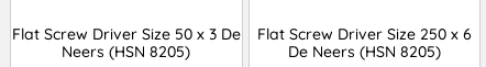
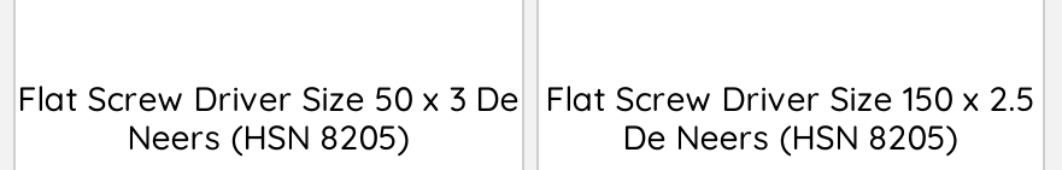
- Flat Screw Driver Size 250 x 6
+ Flat Screw Driver Size 150 x 2.5
